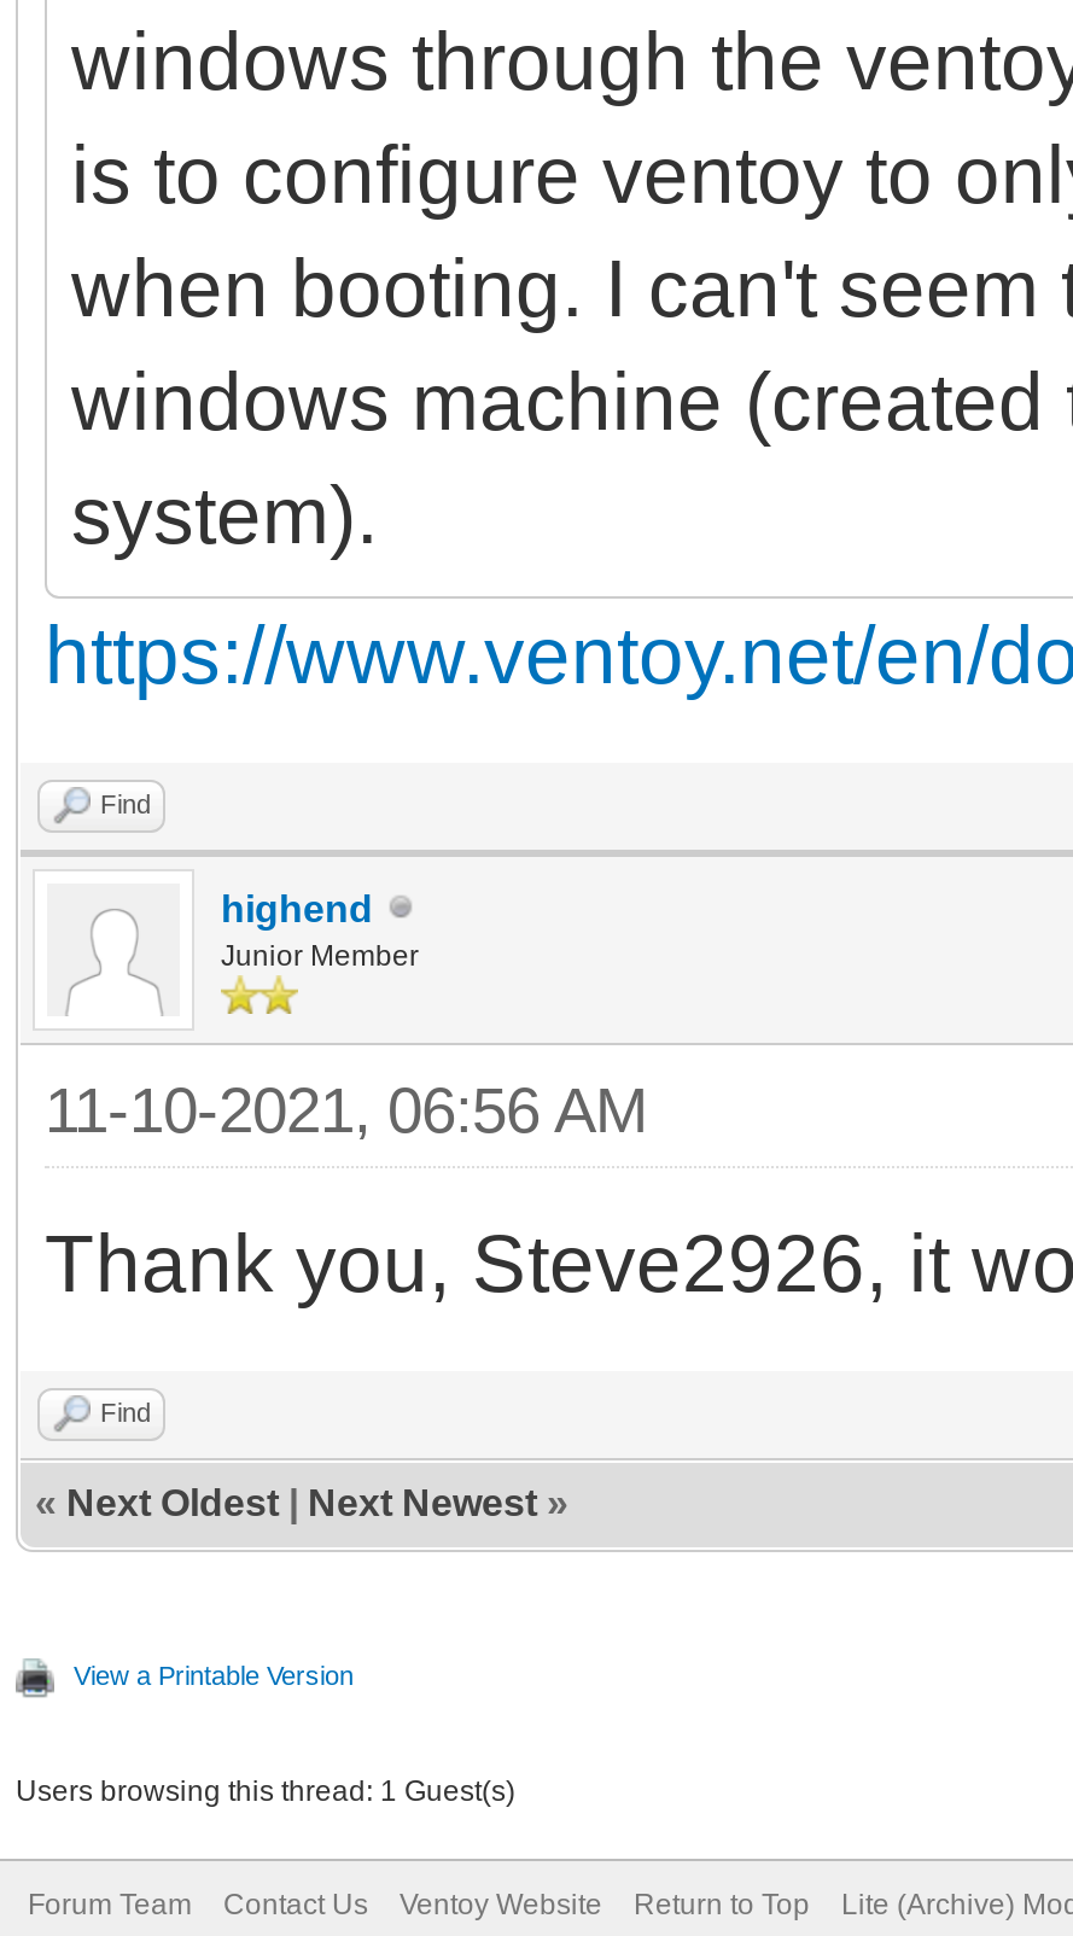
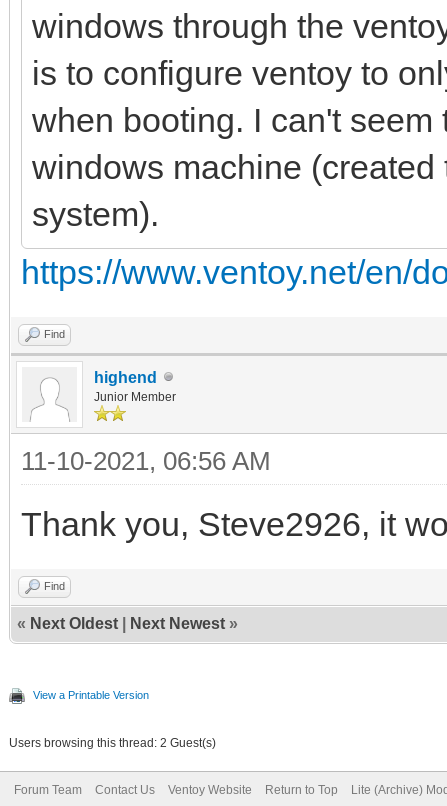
- Users browsing this thread: 1 Guest(s)
+ Users browsing this thread: 2 Guest(s)
